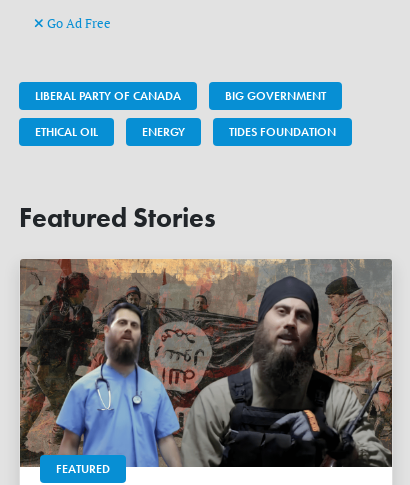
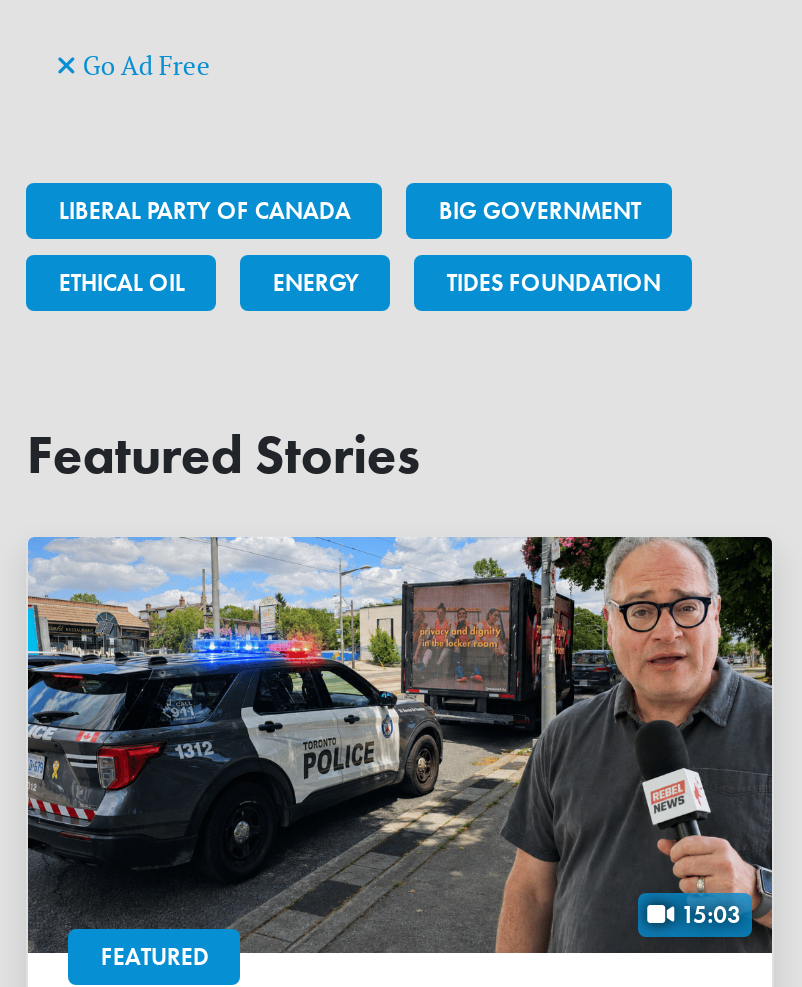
+ 15:03

- [image]
+ [image]
